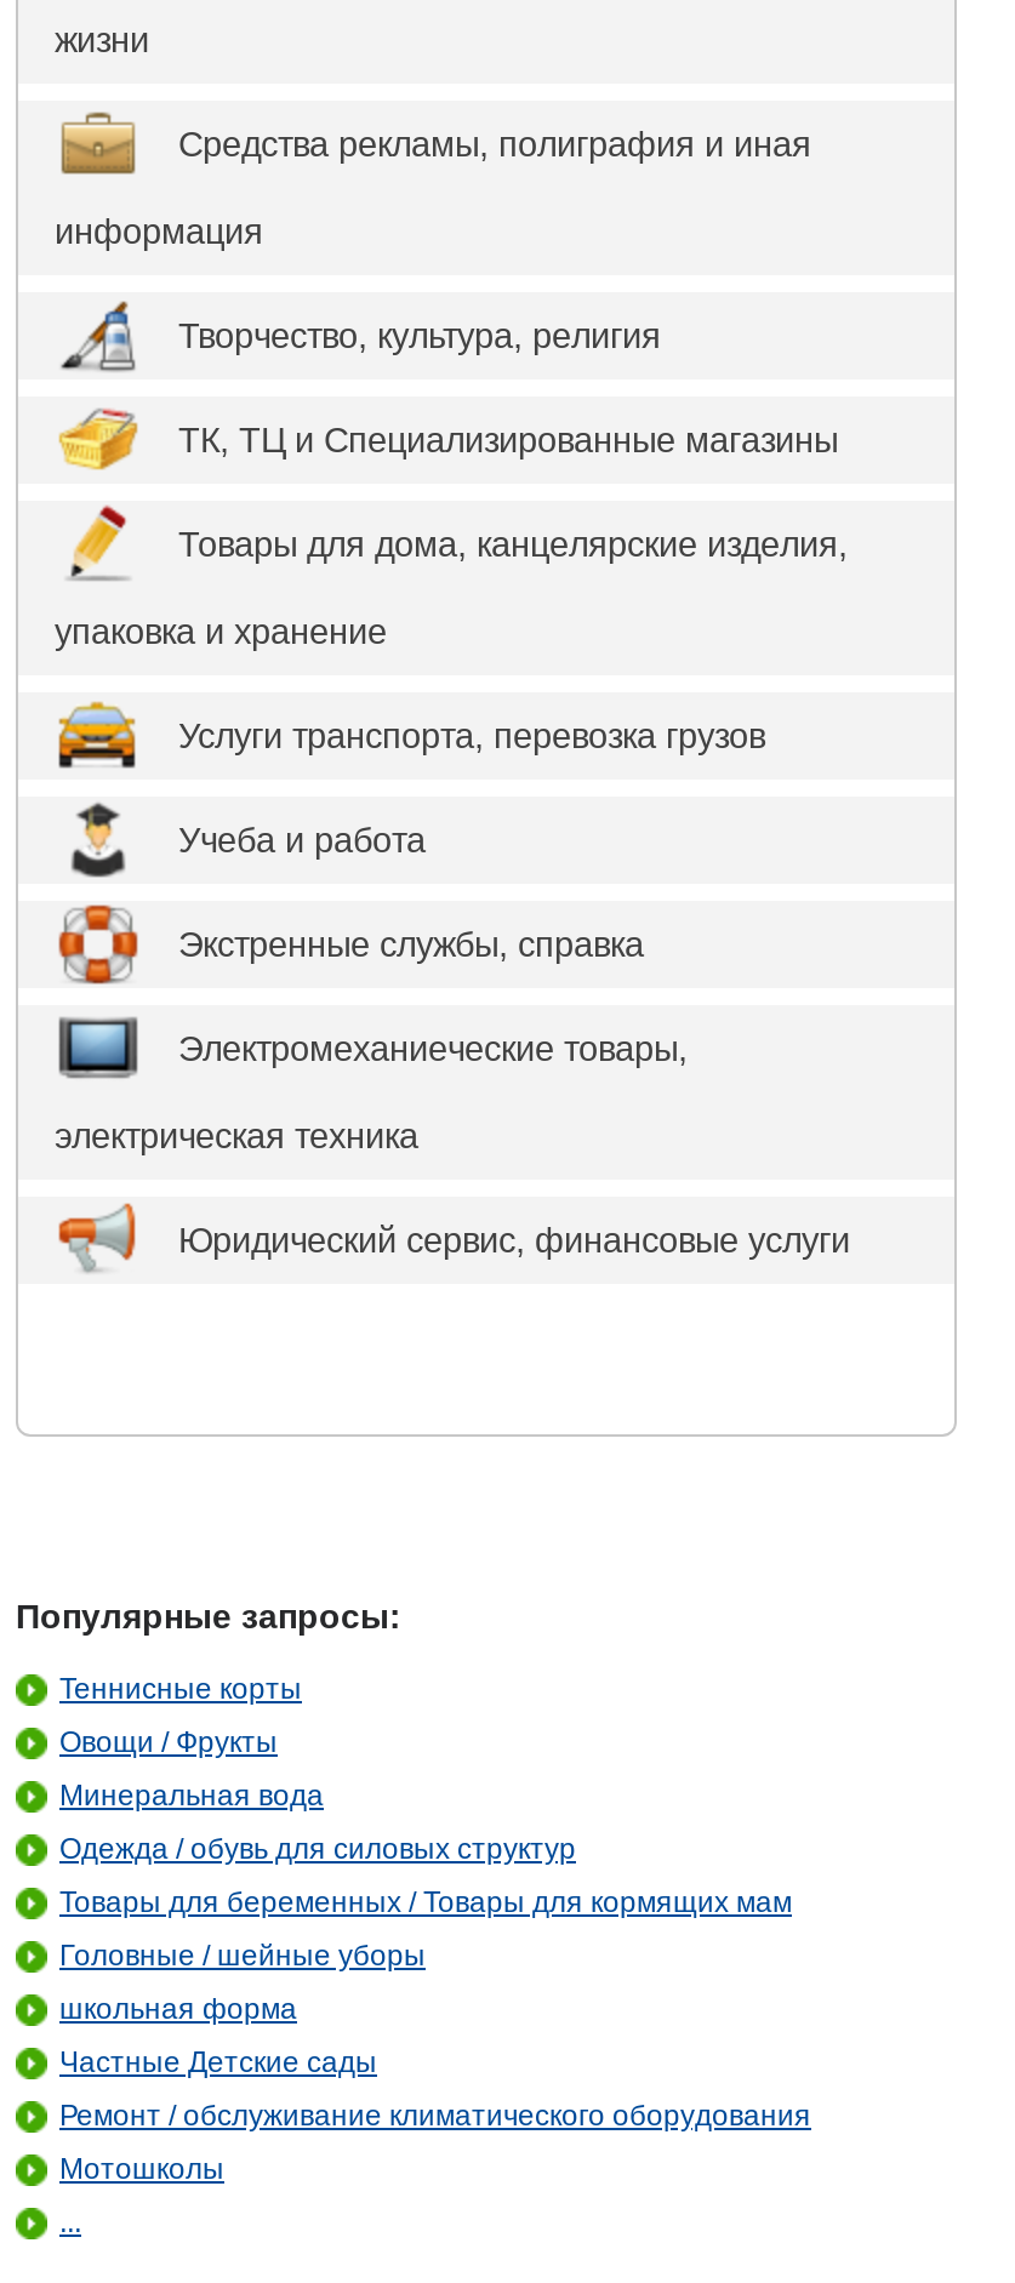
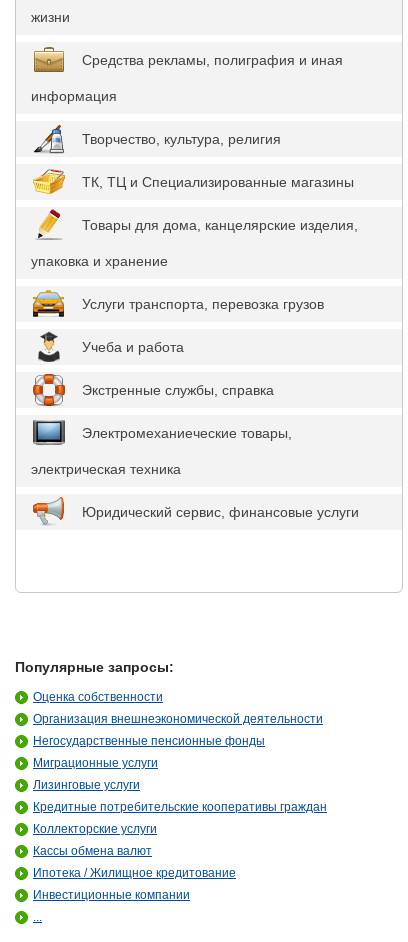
- Теннисные корты
+ Оценка собственности

- Овощи / Фрукты
+ Организация внешнеэкономической деятельности

- Минеральная вода
+ Негосударственные пенсионные фонды

- Одежда / обувь для силовых структур
+ Миграционные услуги

- Товары для беременных / Товары для кормящих мам
+ Лизинговые услуги

- Головные / шейные уборы
+ Кредитные потребительские кооперативы граждан

- школьная форма
+ Коллекторские услуги

- Частные Детские сады
+ Кассы обмена валют

- Ремонт / обслуживание климатического оборудования
+ Ипотека / Жилищное кредитование

- Мотошколы
+ Инвестиционные компании
